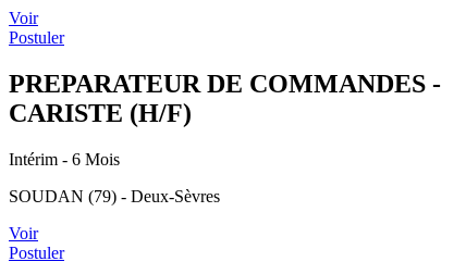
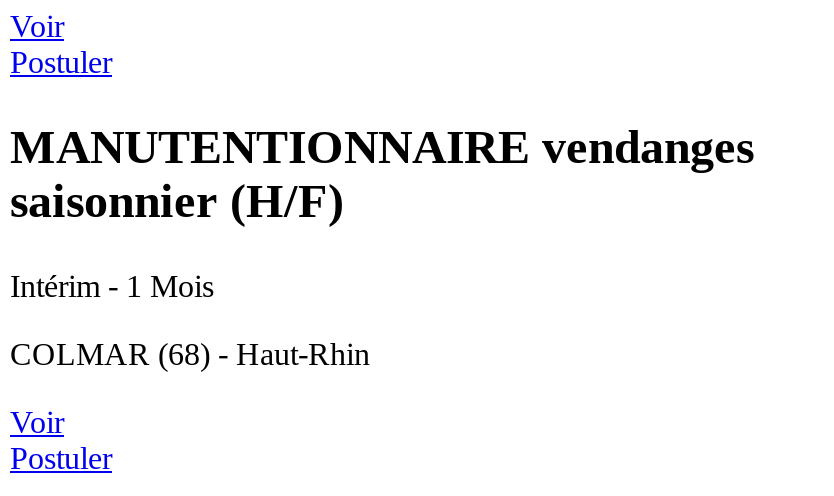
- PREPARATEUR DE COMMANDES -
- CARISTE (H/F)
+ MANUTENTIONNAIRE vendanges
+ saisonnier (H/F)

- Intérim - 6 Mois
+ Intérim - 1 Mois

- SOUDAN (79) - Deux-Sèvres
+ COLMAR (68) - Haut-Rhin
